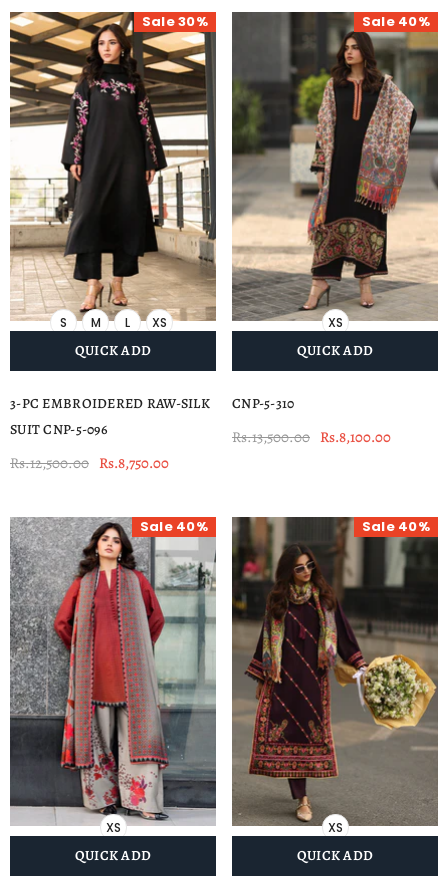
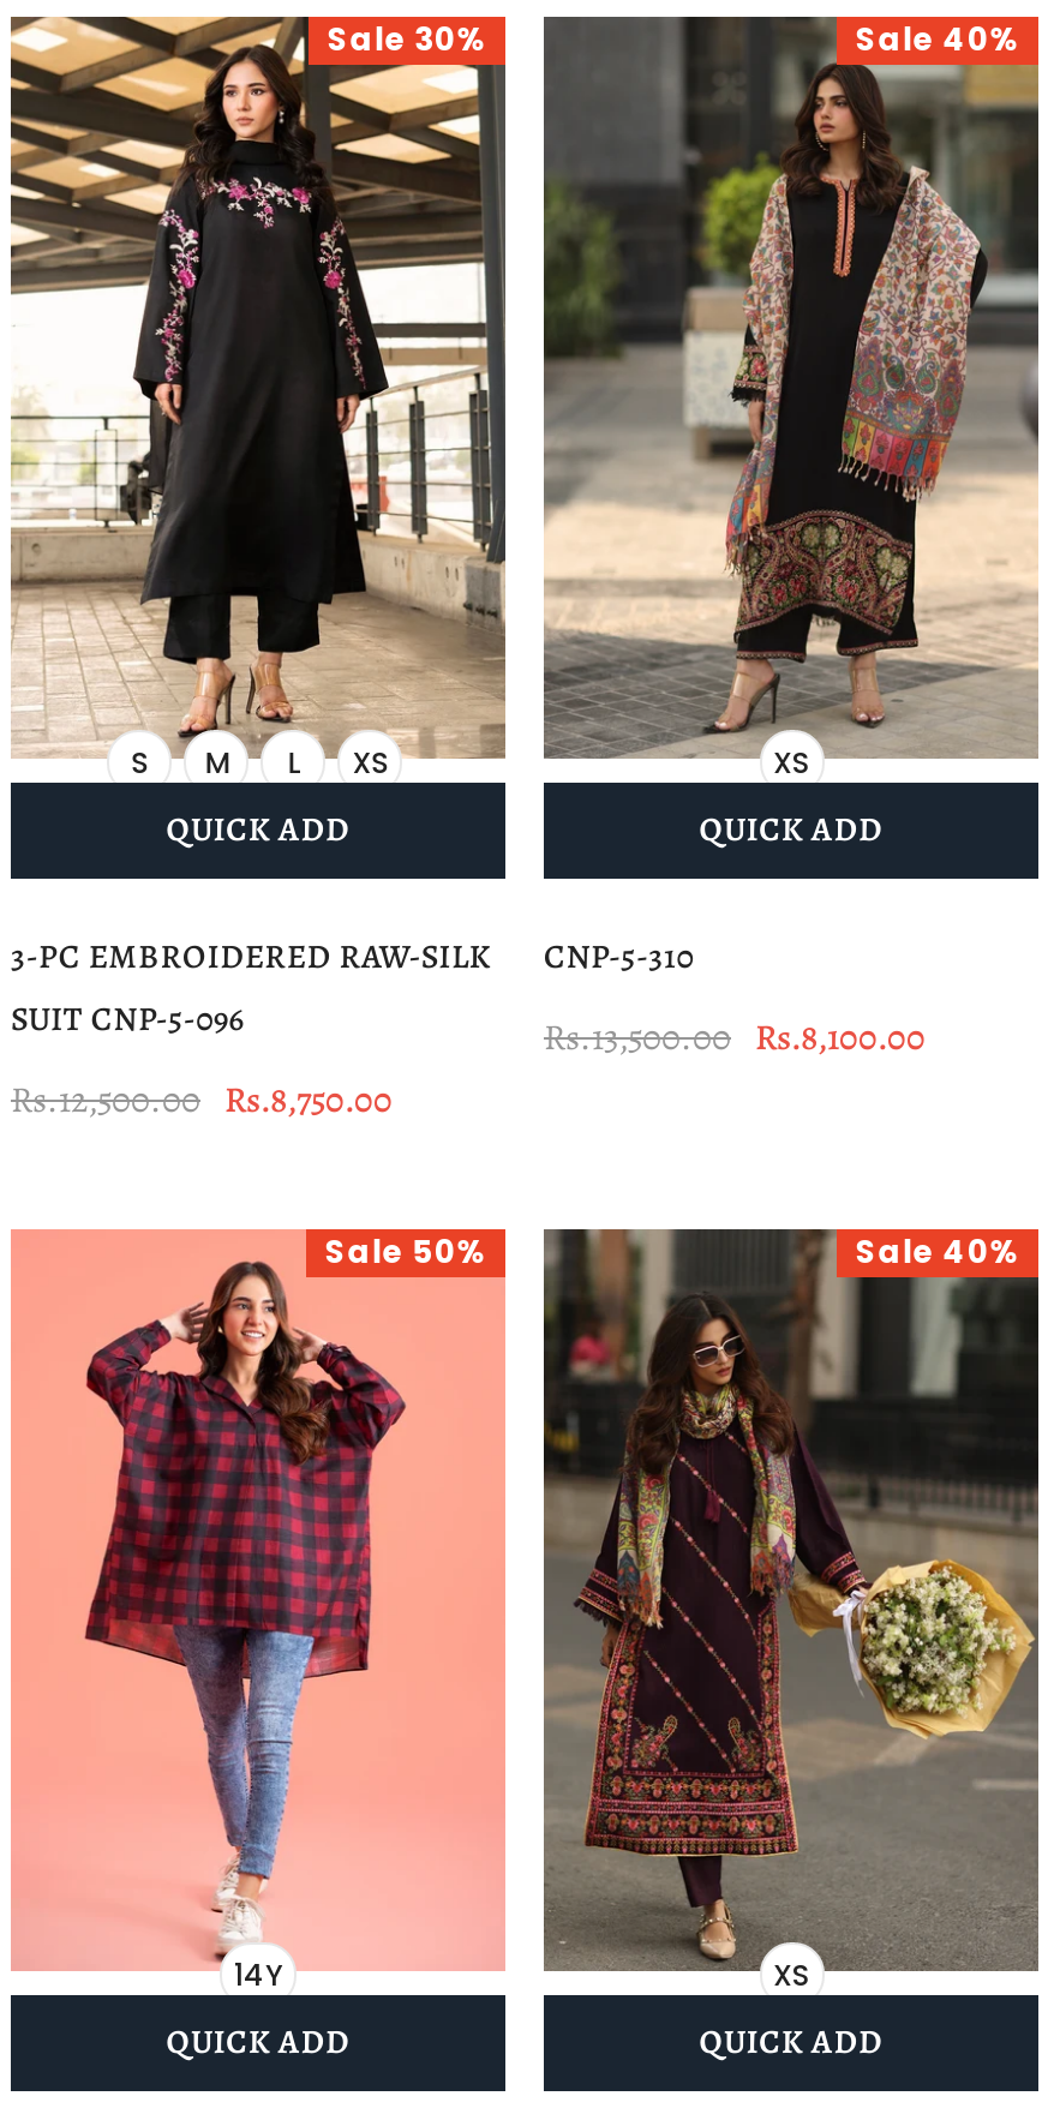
- [image]
- Sale 40%
+ [image]
+ Sale 50%

- XS
+ 14Y
